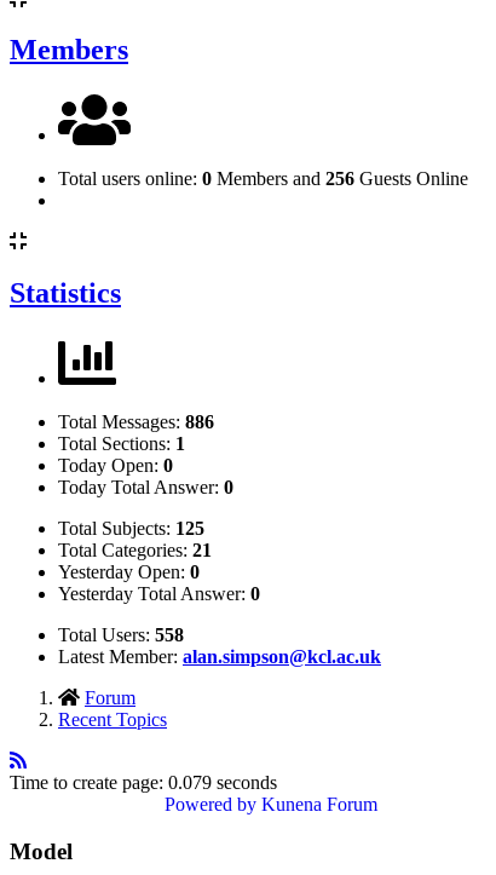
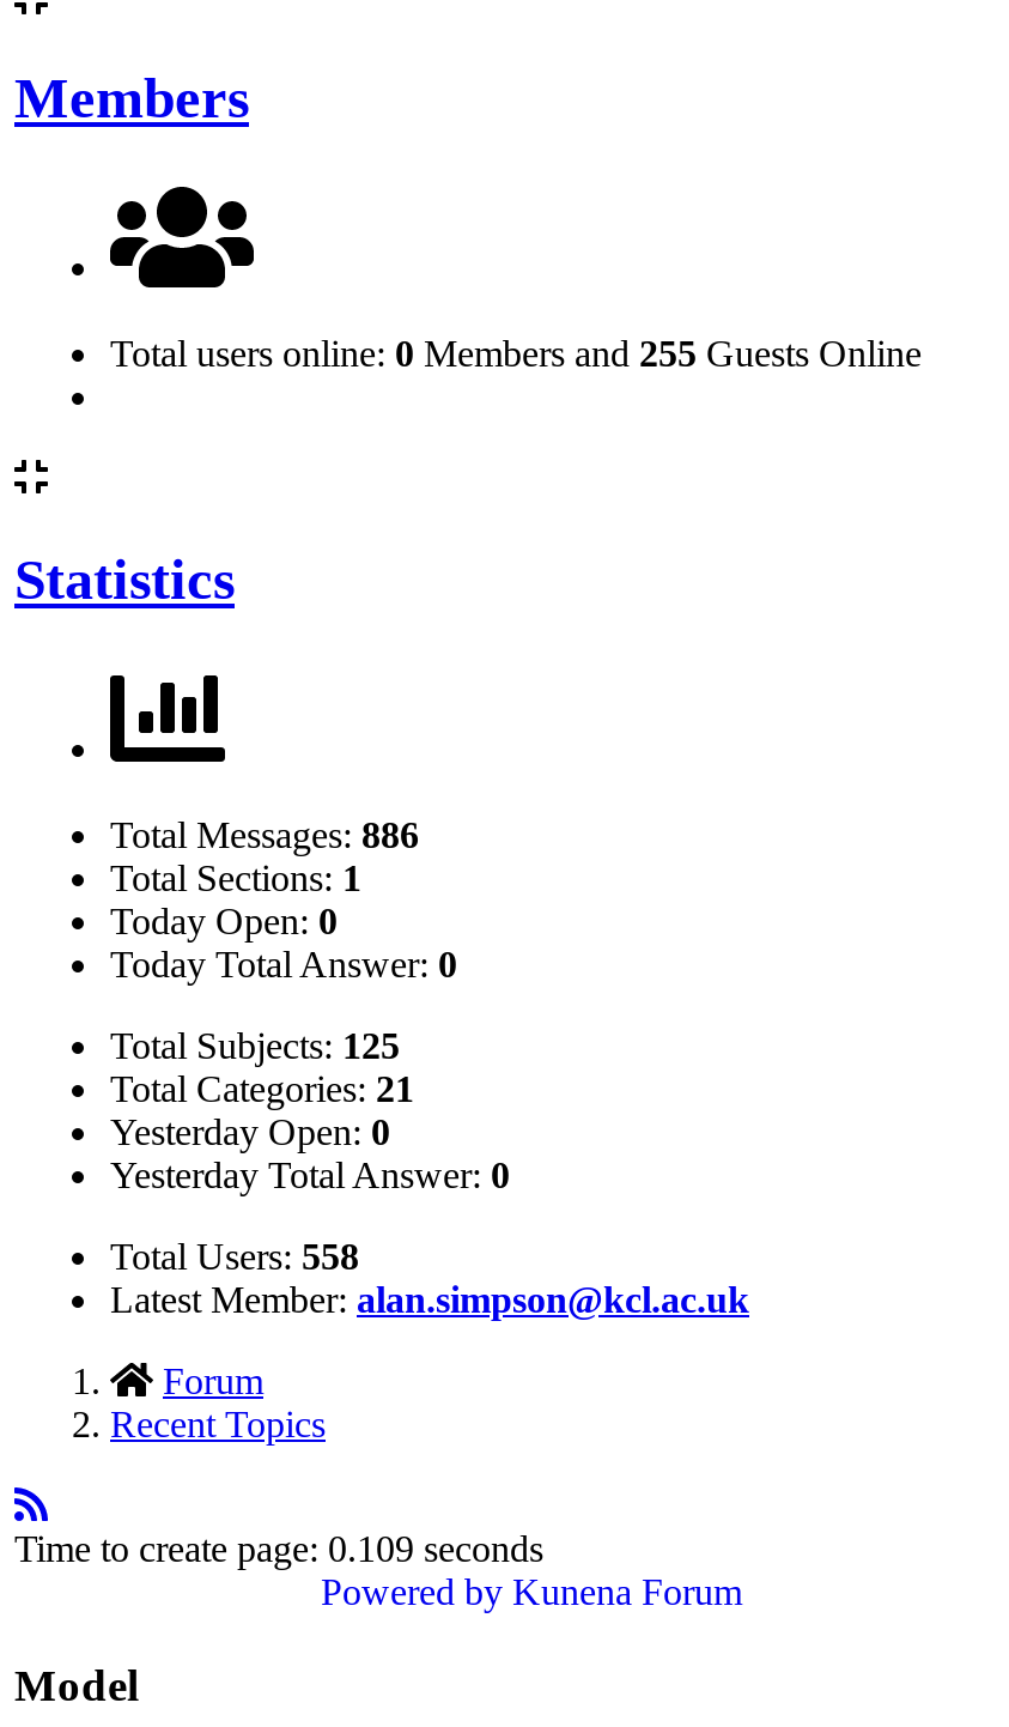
- Total users online: 0 Members and 256 Guests Online
+ Total users online: 0 Members and 255 Guests Online

- Time to create page: 0.079 seconds
+ Time to create page: 0.109 seconds
